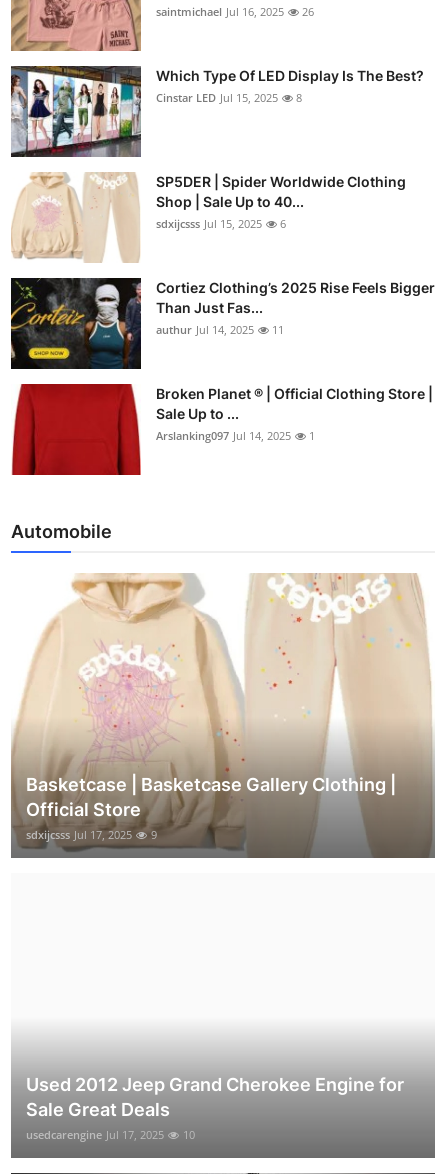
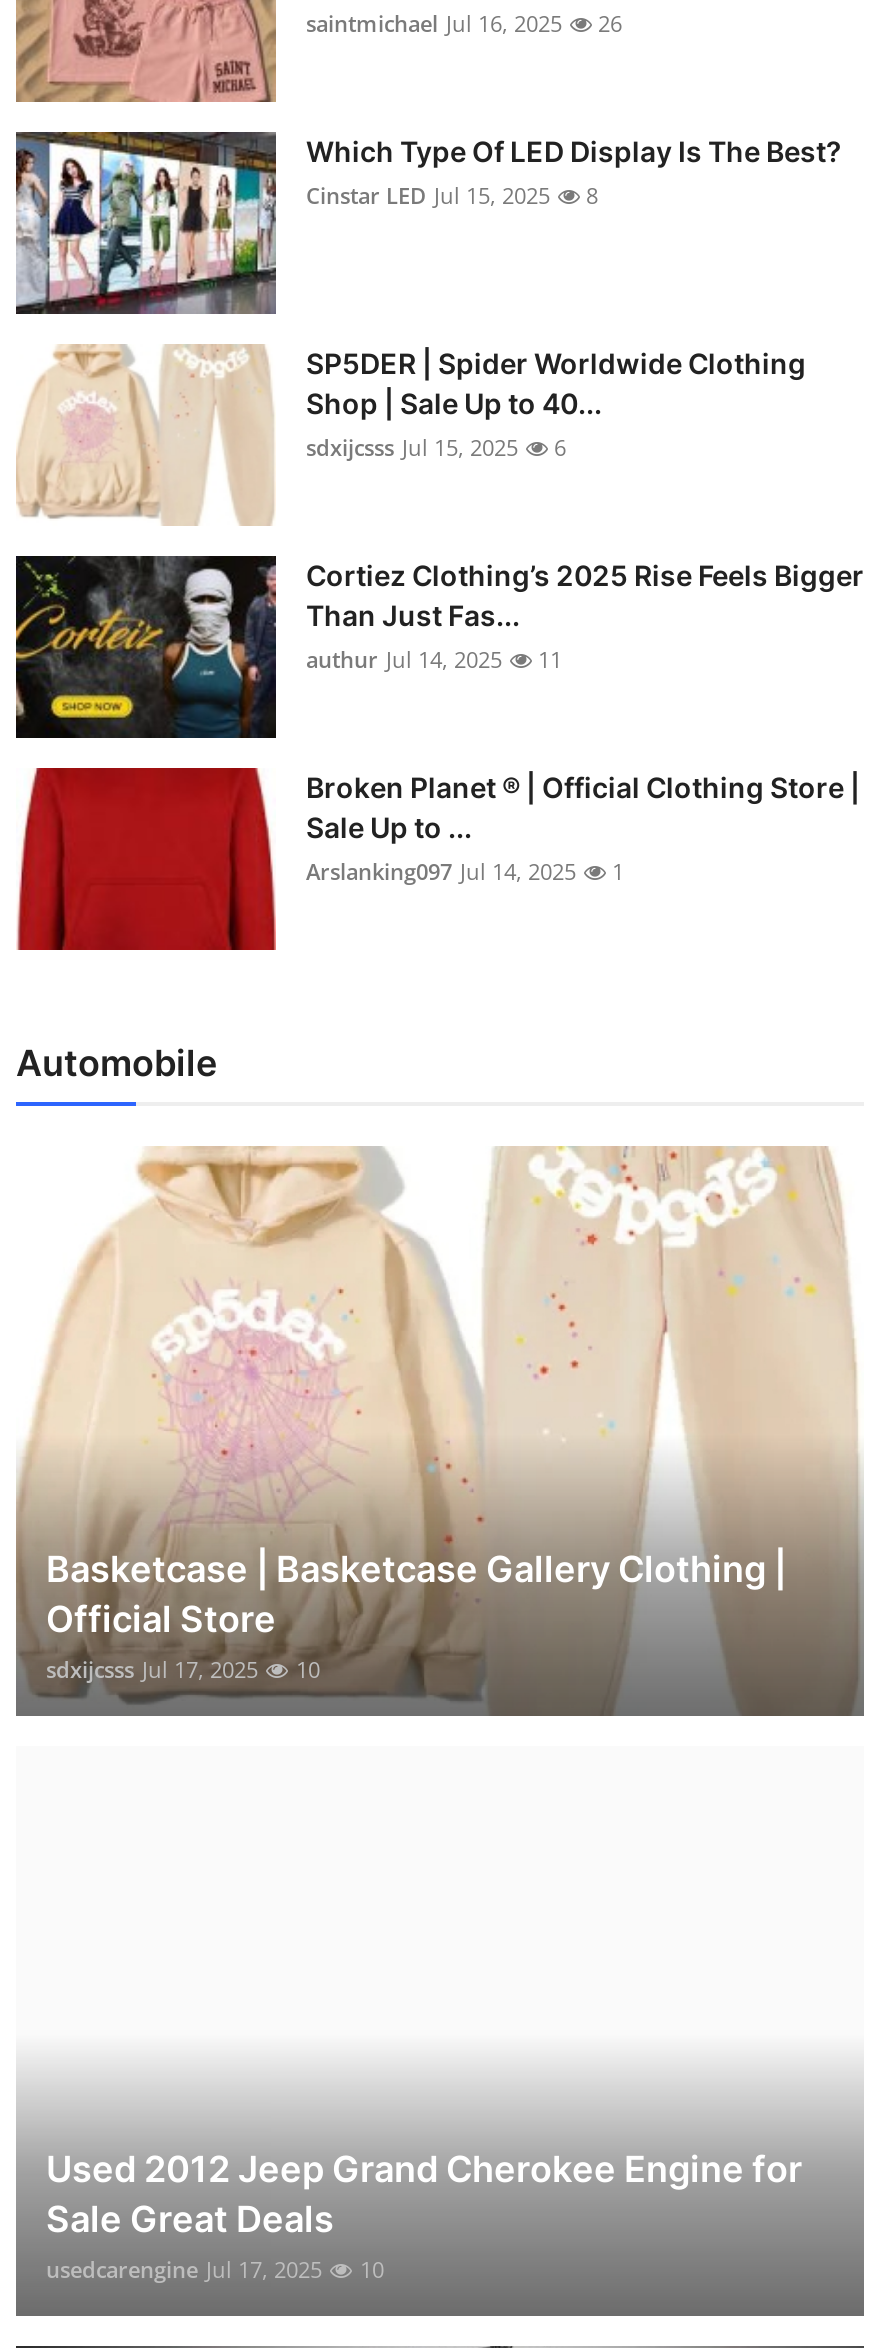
- sdxijcsss Jul 17, 2025 9
+ sdxijcsss Jul 17, 2025 10
